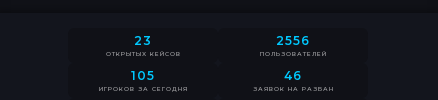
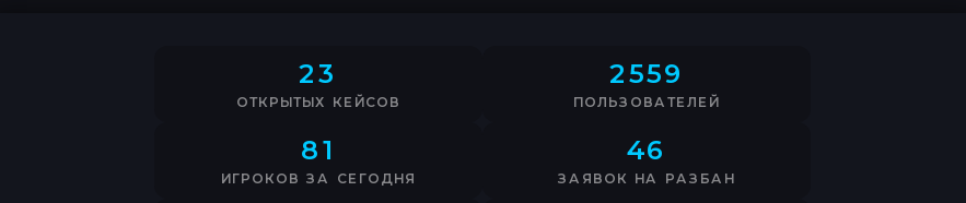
- 2556
+ 2559

- 105
+ 81
